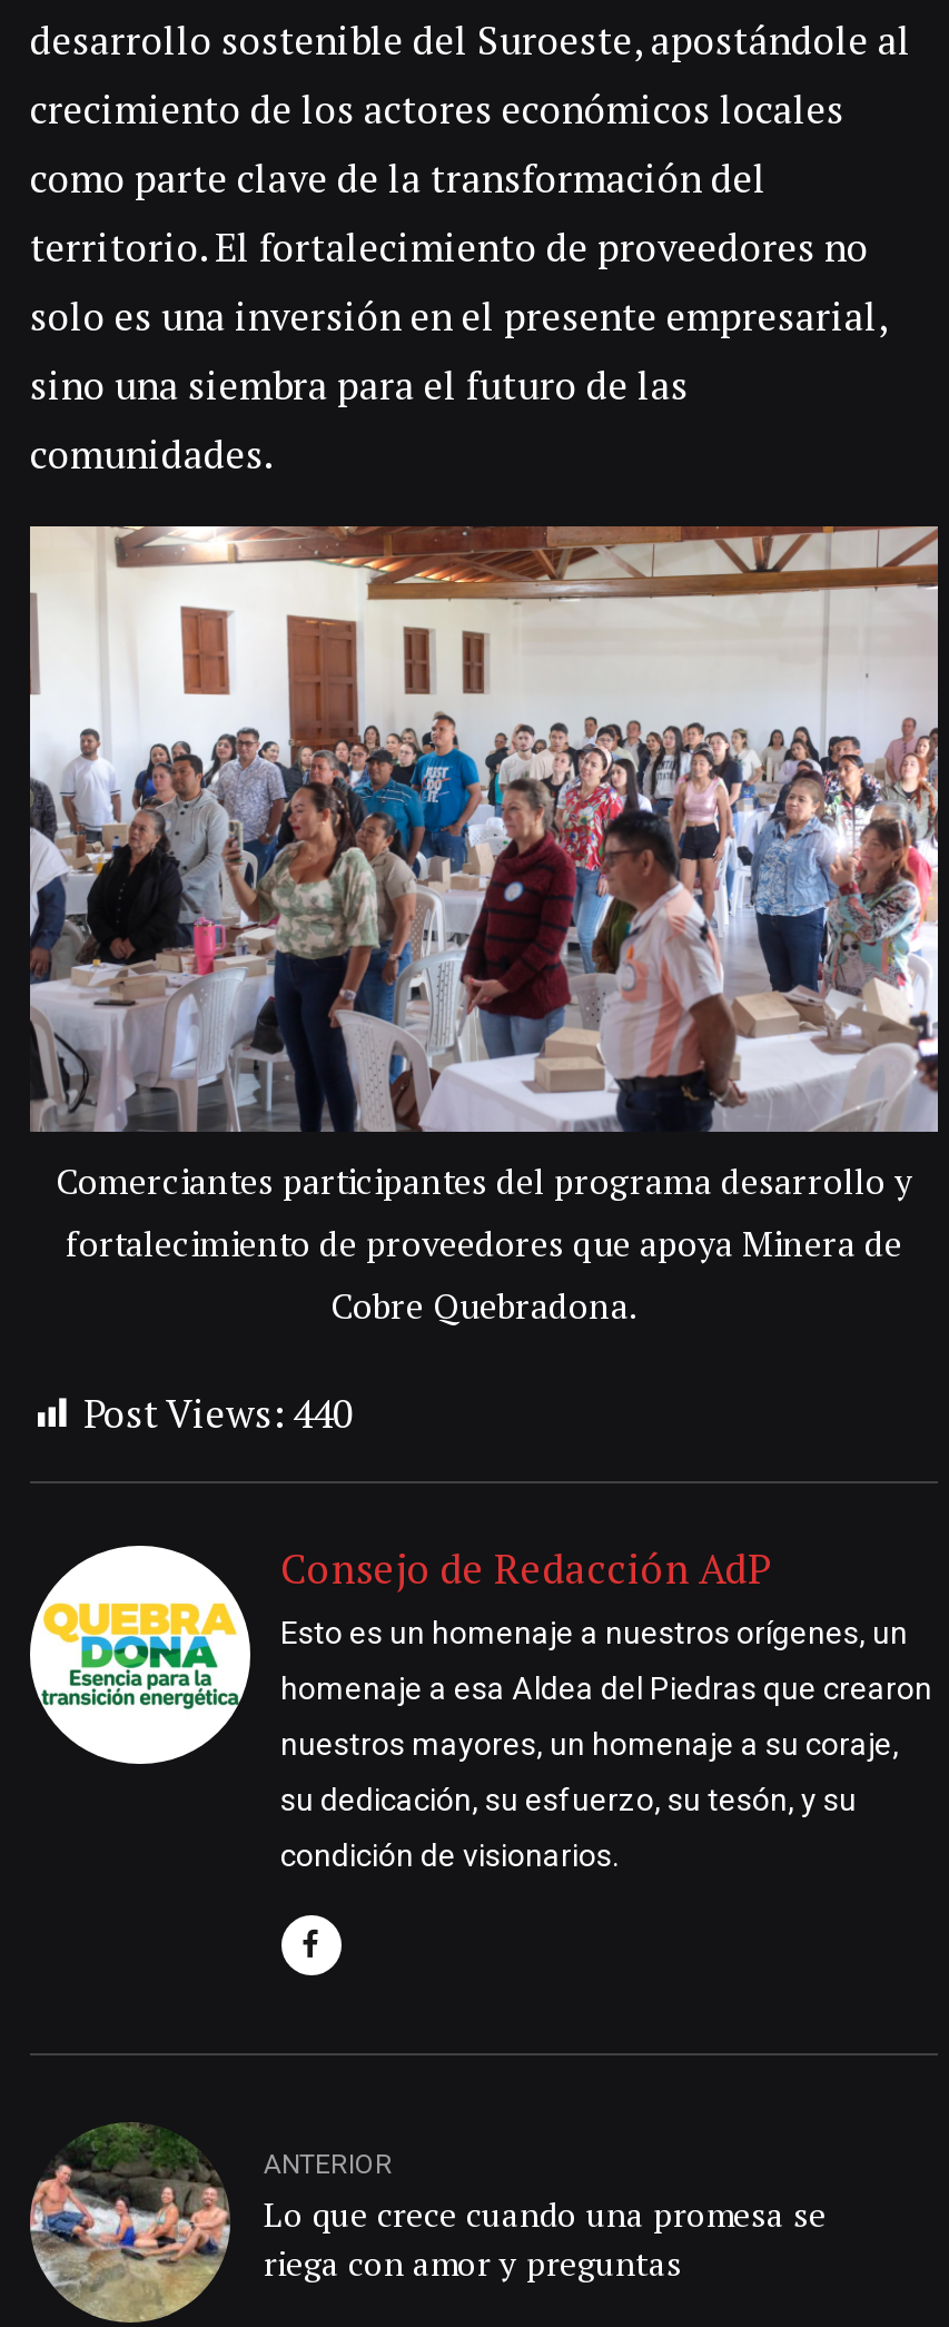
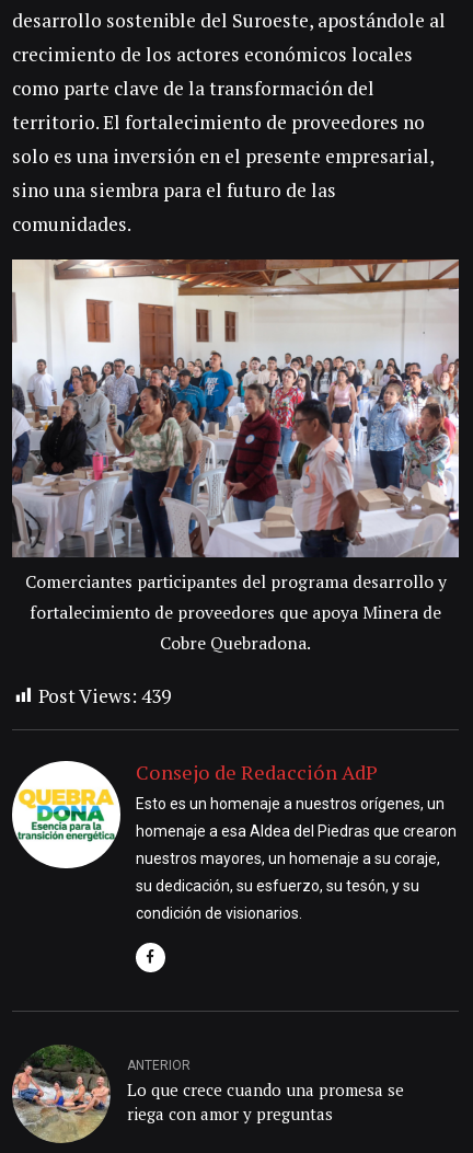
- Post Views: 440
+ Post Views: 439
